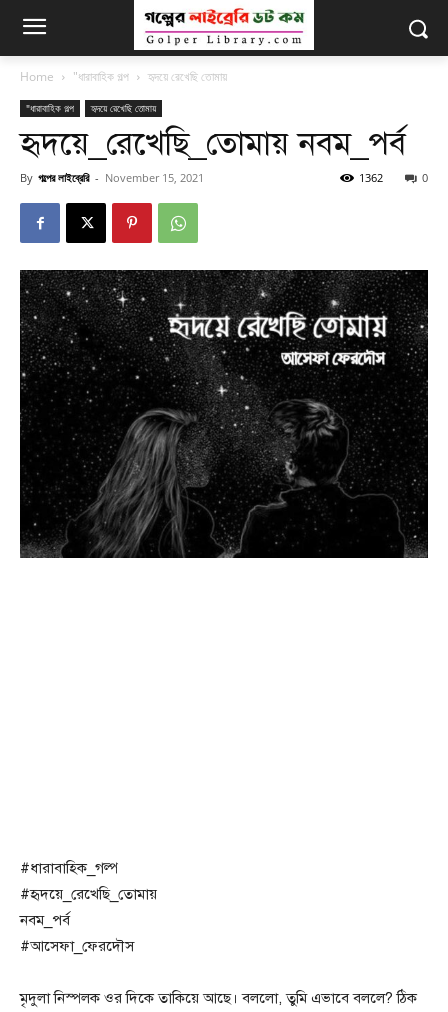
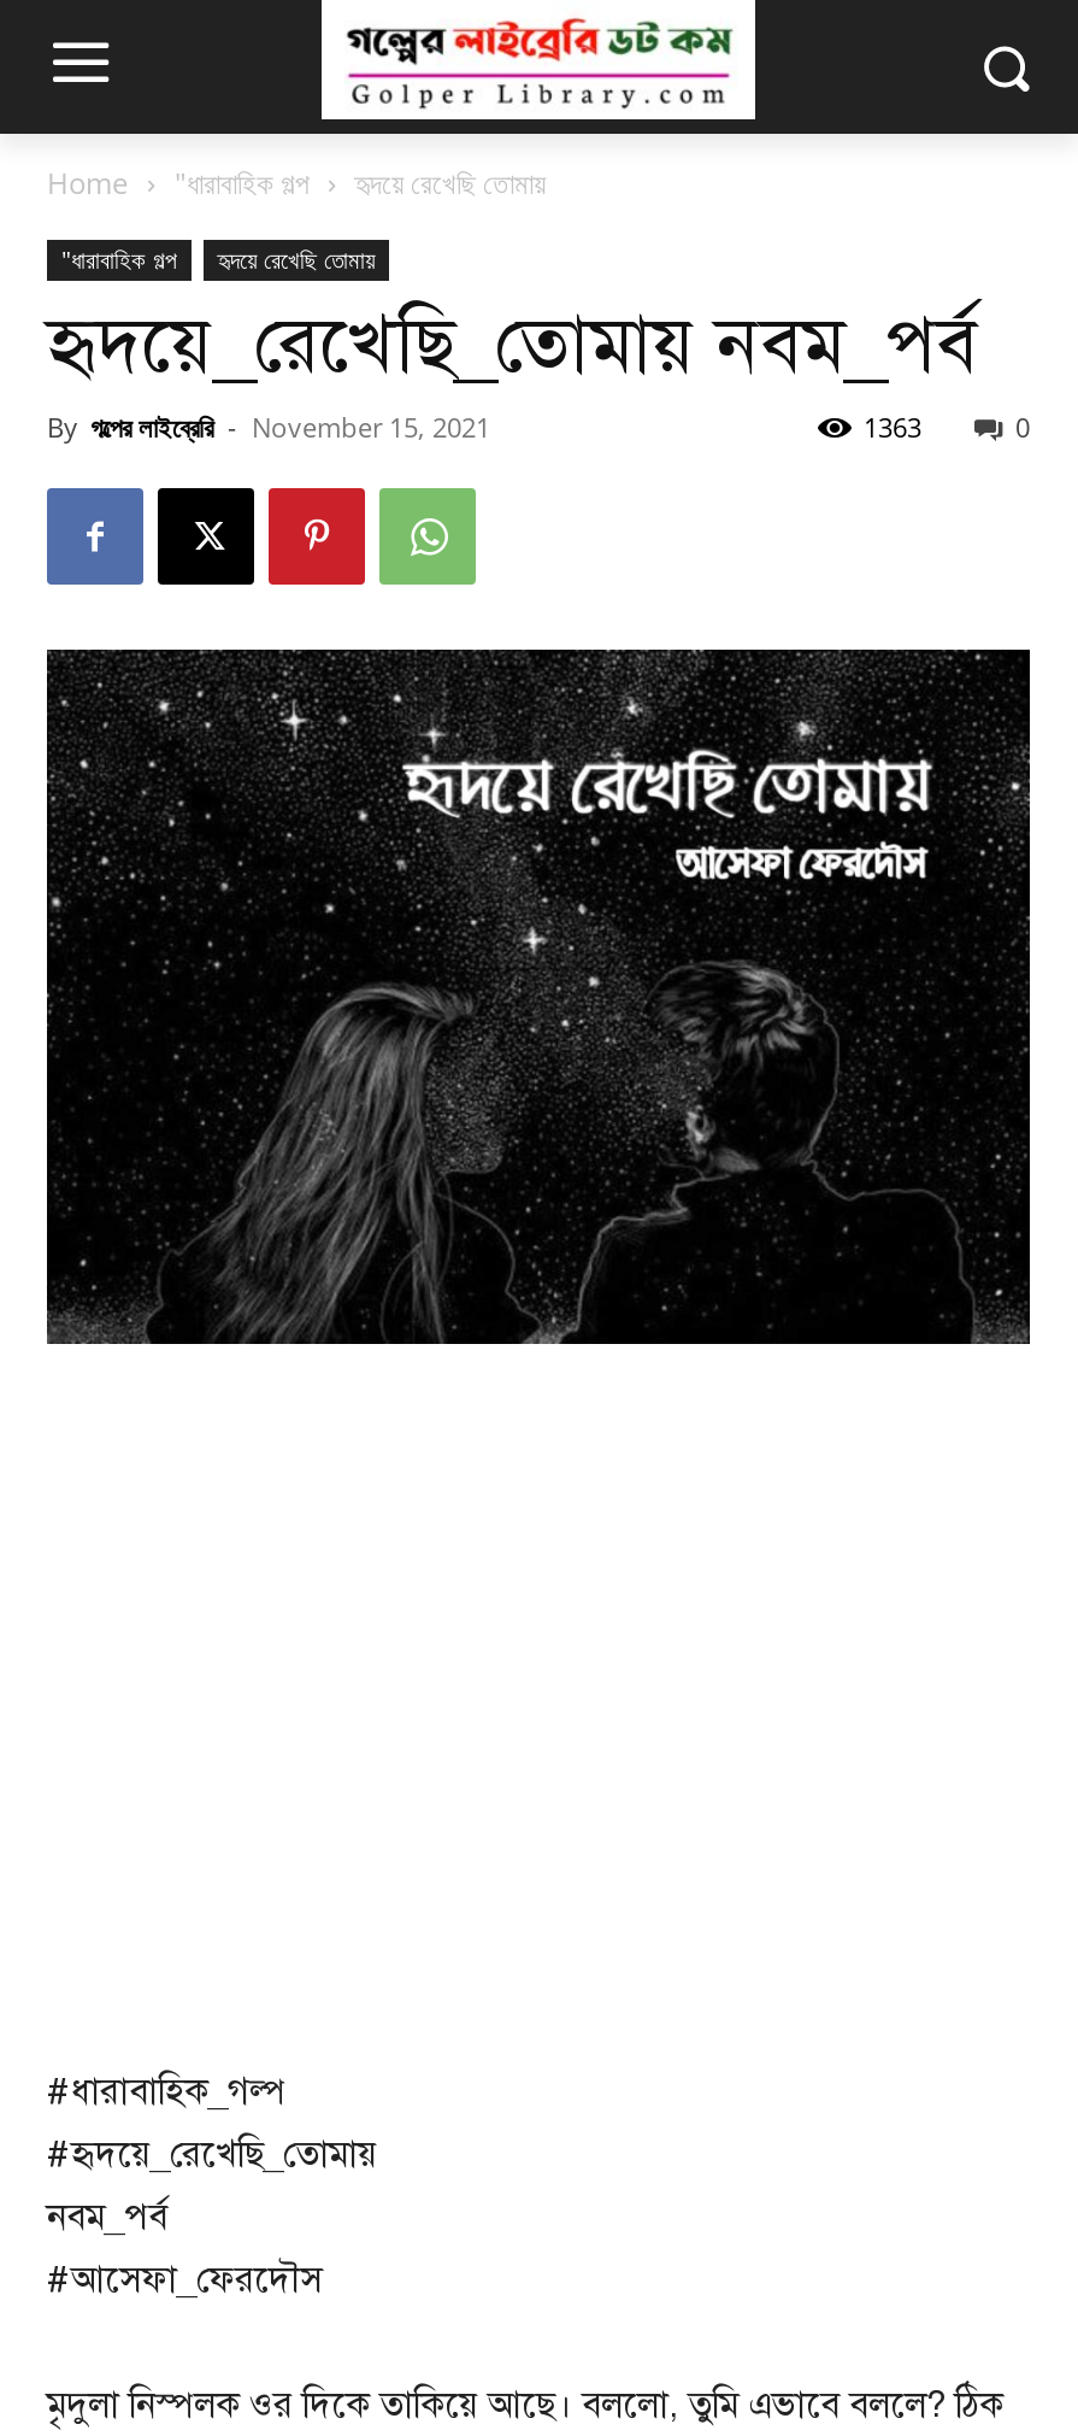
- 1362
+ 1363
